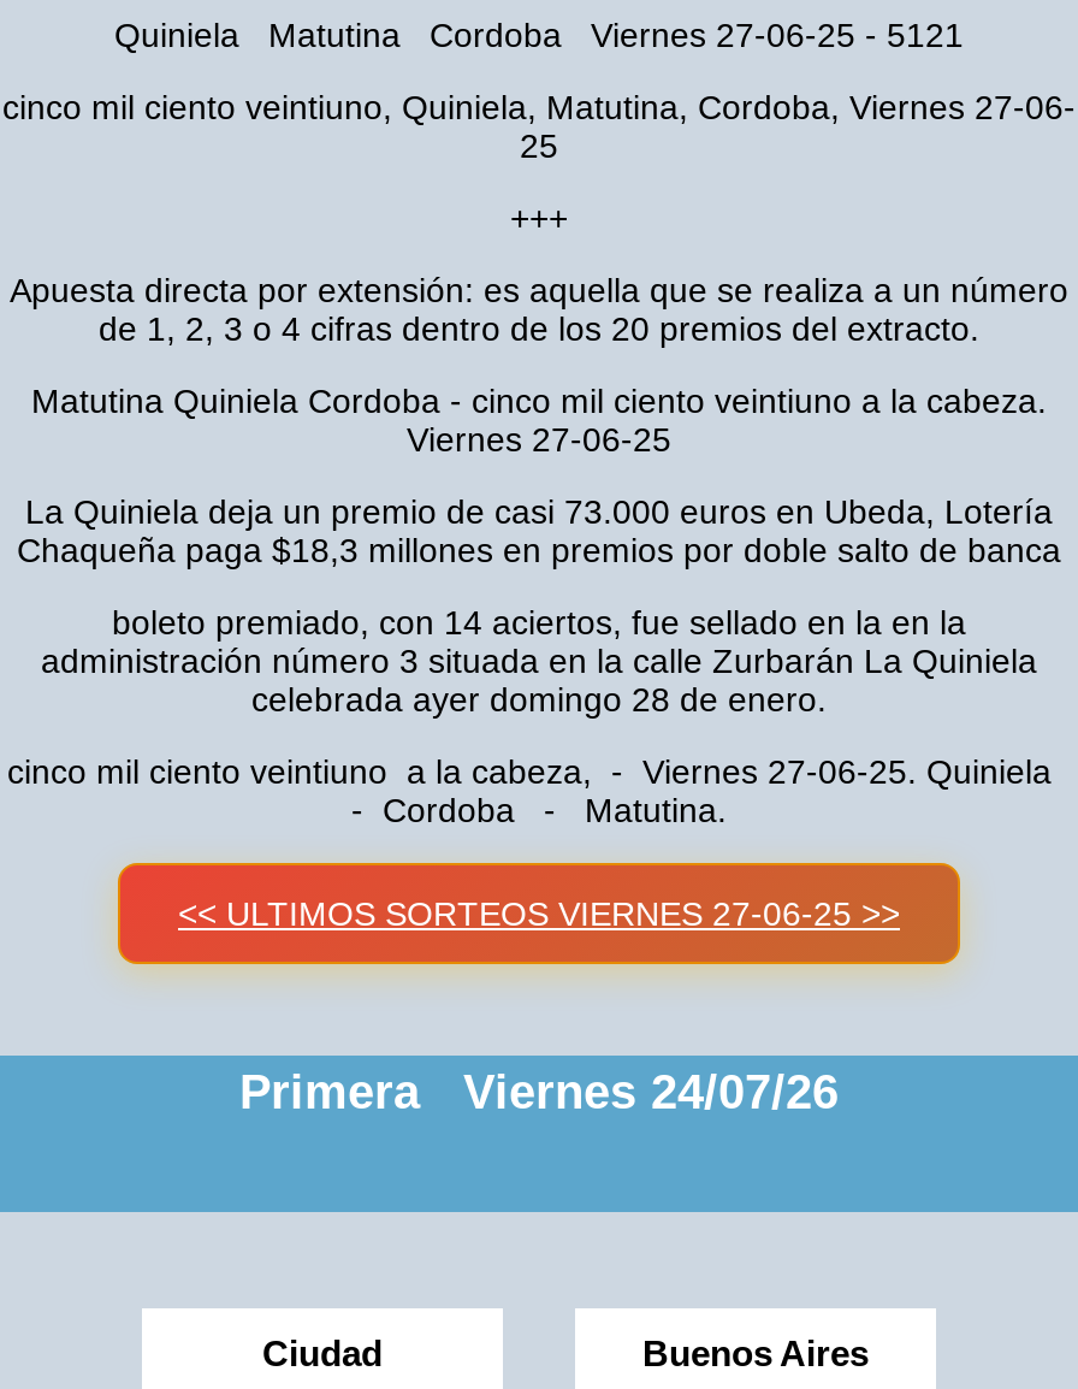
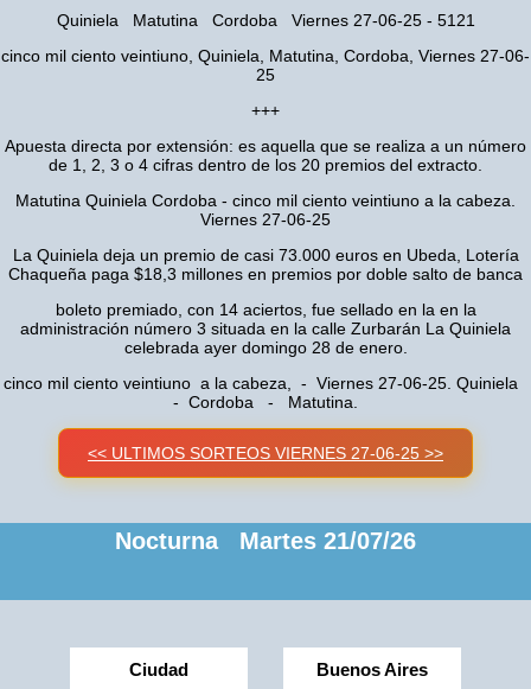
- Primera Viernes 24/07/26
+ Nocturna Martes 21/07/26
